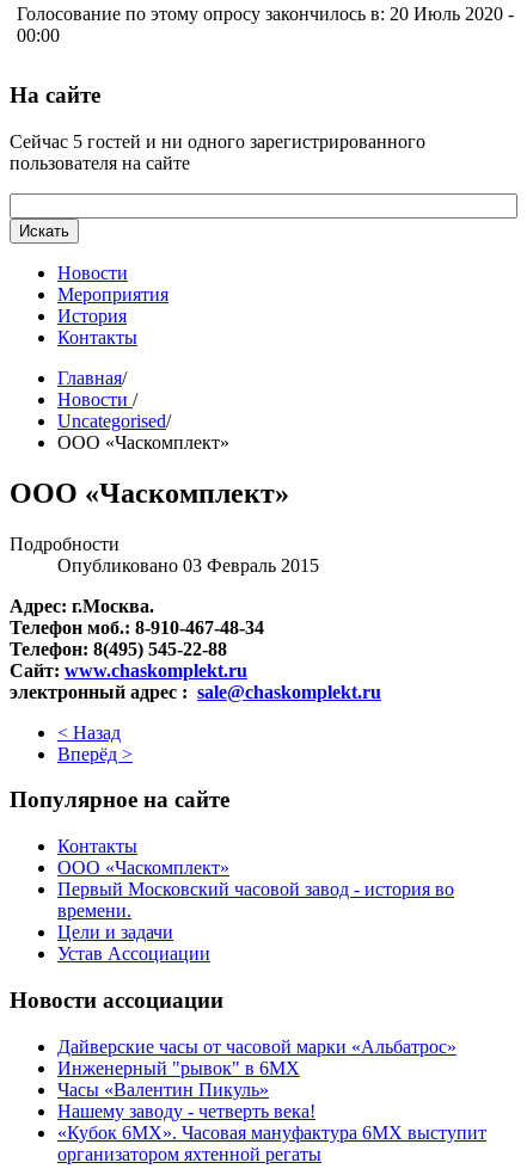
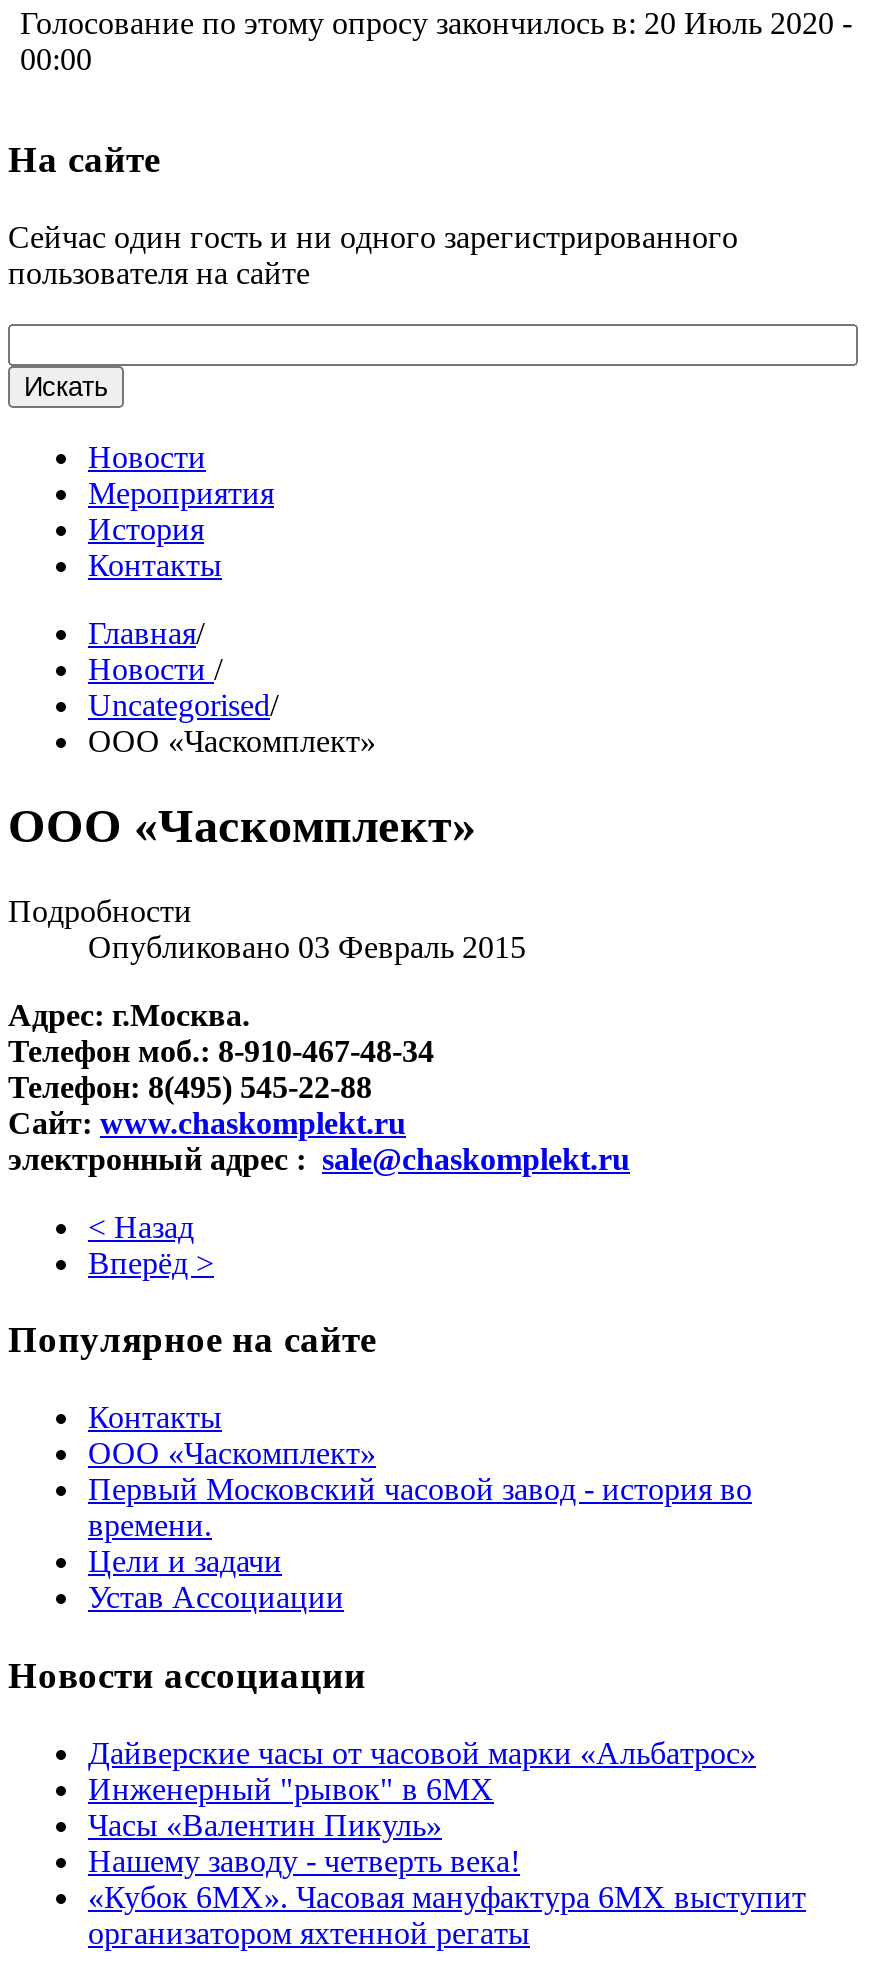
- Сейчас 5 гостей и ни одного зарегистрированного
+ Сейчас один гость и ни одного зарегистрированного
